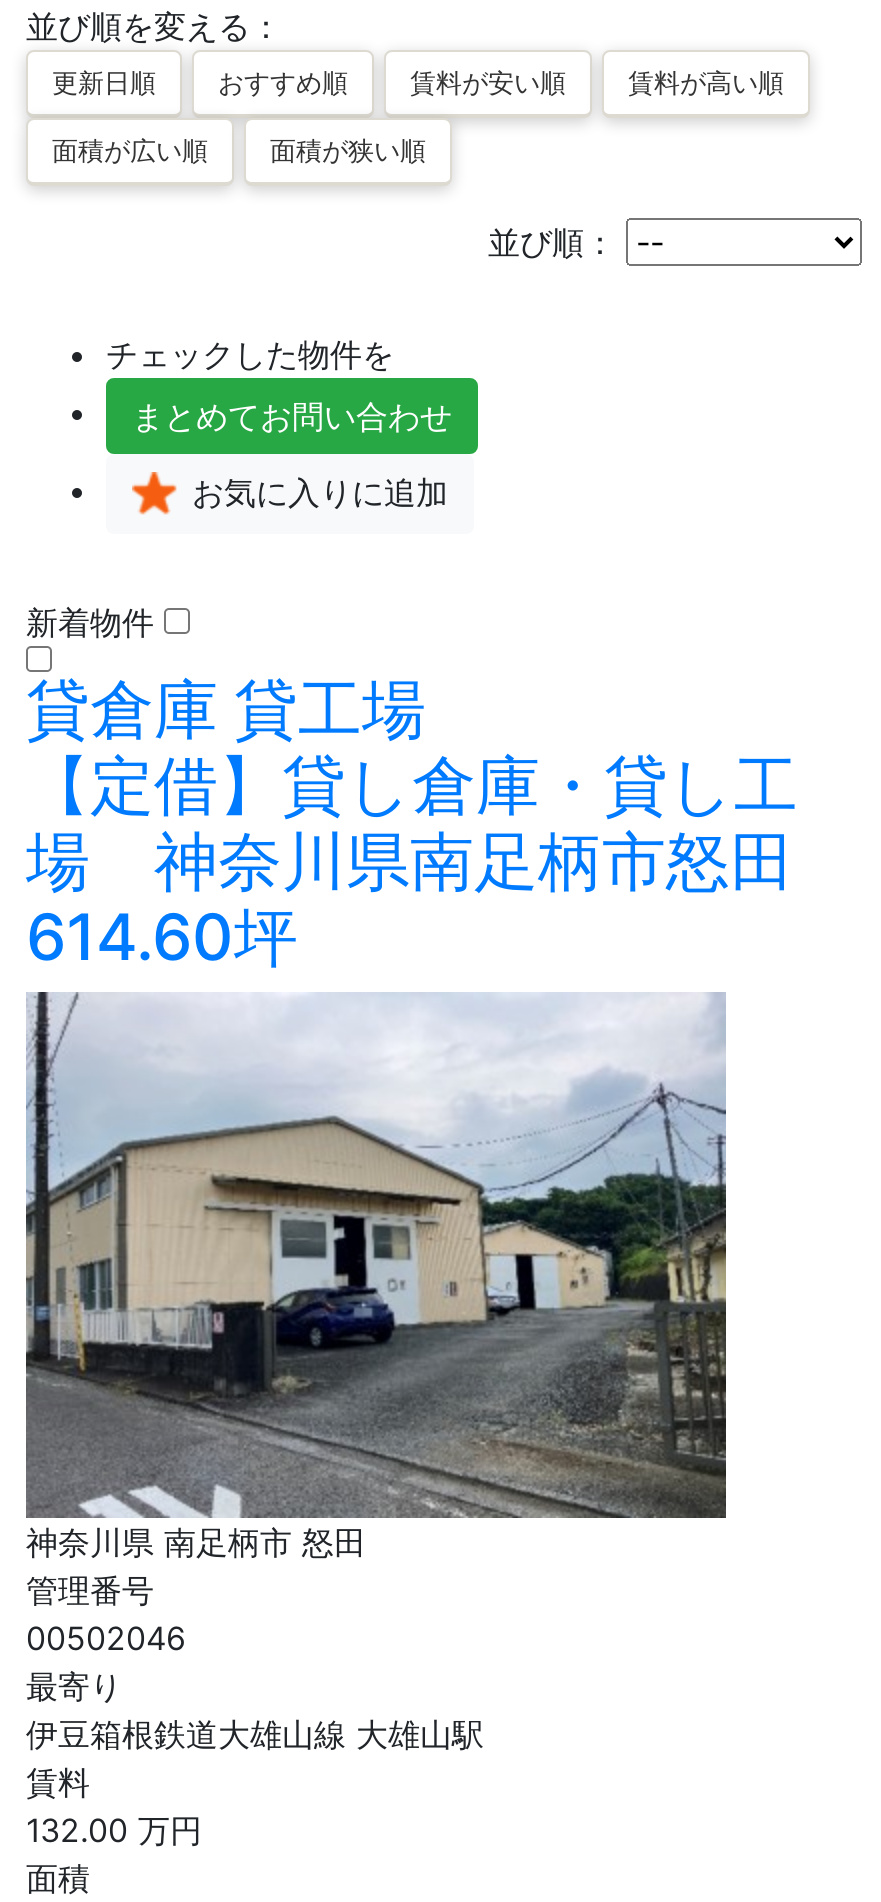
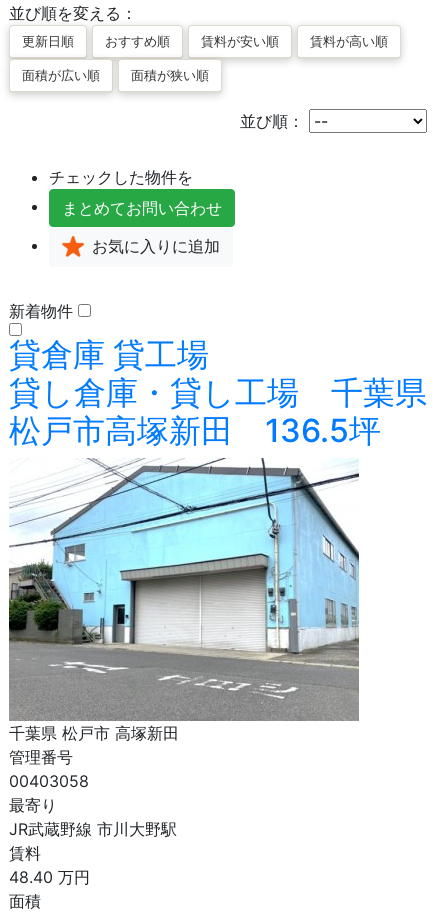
- 【定借】貸し倉庫・貸し工
- 場 神奈川県南足柄市怒田
- 614.60坪
+ 貸し倉庫・貸し工場 千葉県
+ 松戸市高塚新田 136.5坪

- [image]
- 神奈川県 南足柄市 怒田
+ [image]
+ 千葉県 松戸市 高塚新田

- 00502046
+ 00403058

- 伊豆箱根鉄道大雄山線 大雄山駅
+ JR武蔵野線 市川大野駅

- 132.00 万円
+ 48.40 万円
